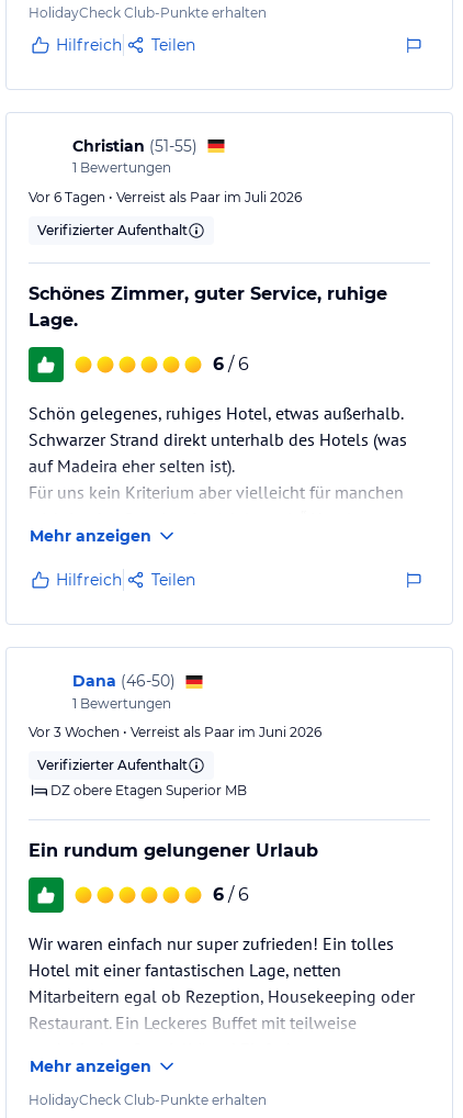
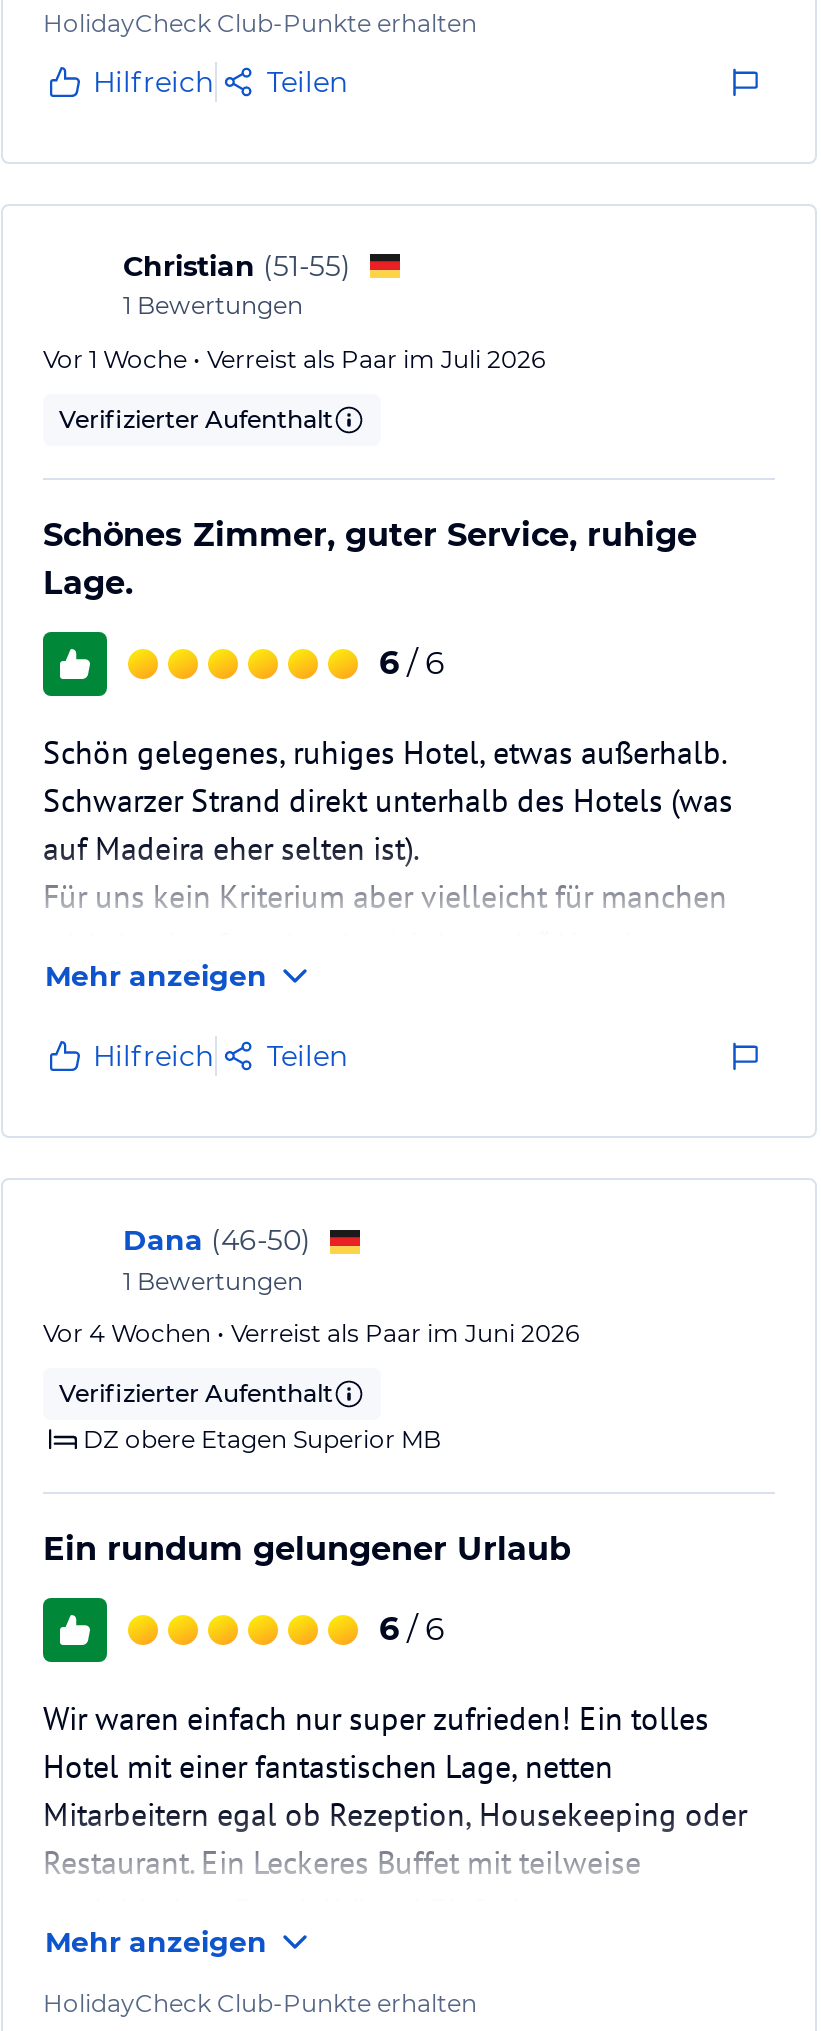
- Vor 6 Tagen • Verreist als Paar im Juli 2026
+ Vor 1 Woche • Verreist als Paar im Juli 2026

- Vor 3 Wochen • Verreist als Paar im Juni 2026
+ Vor 4 Wochen • Verreist als Paar im Juni 2026
